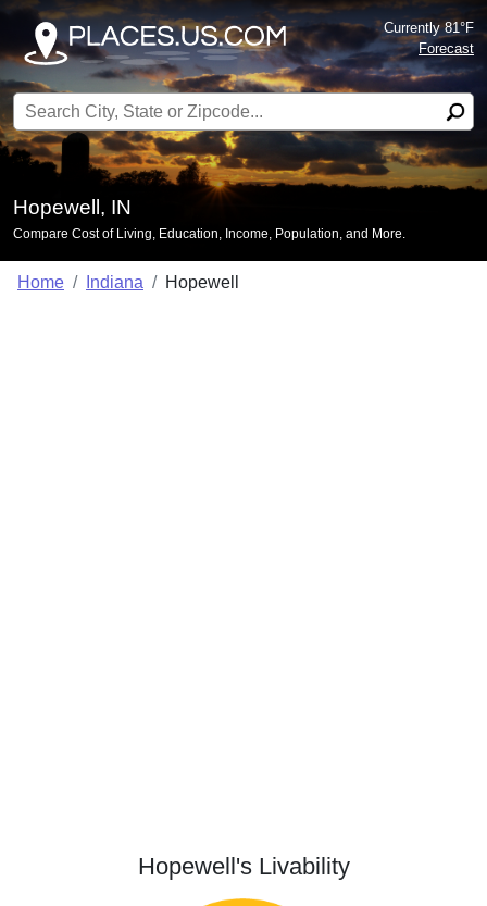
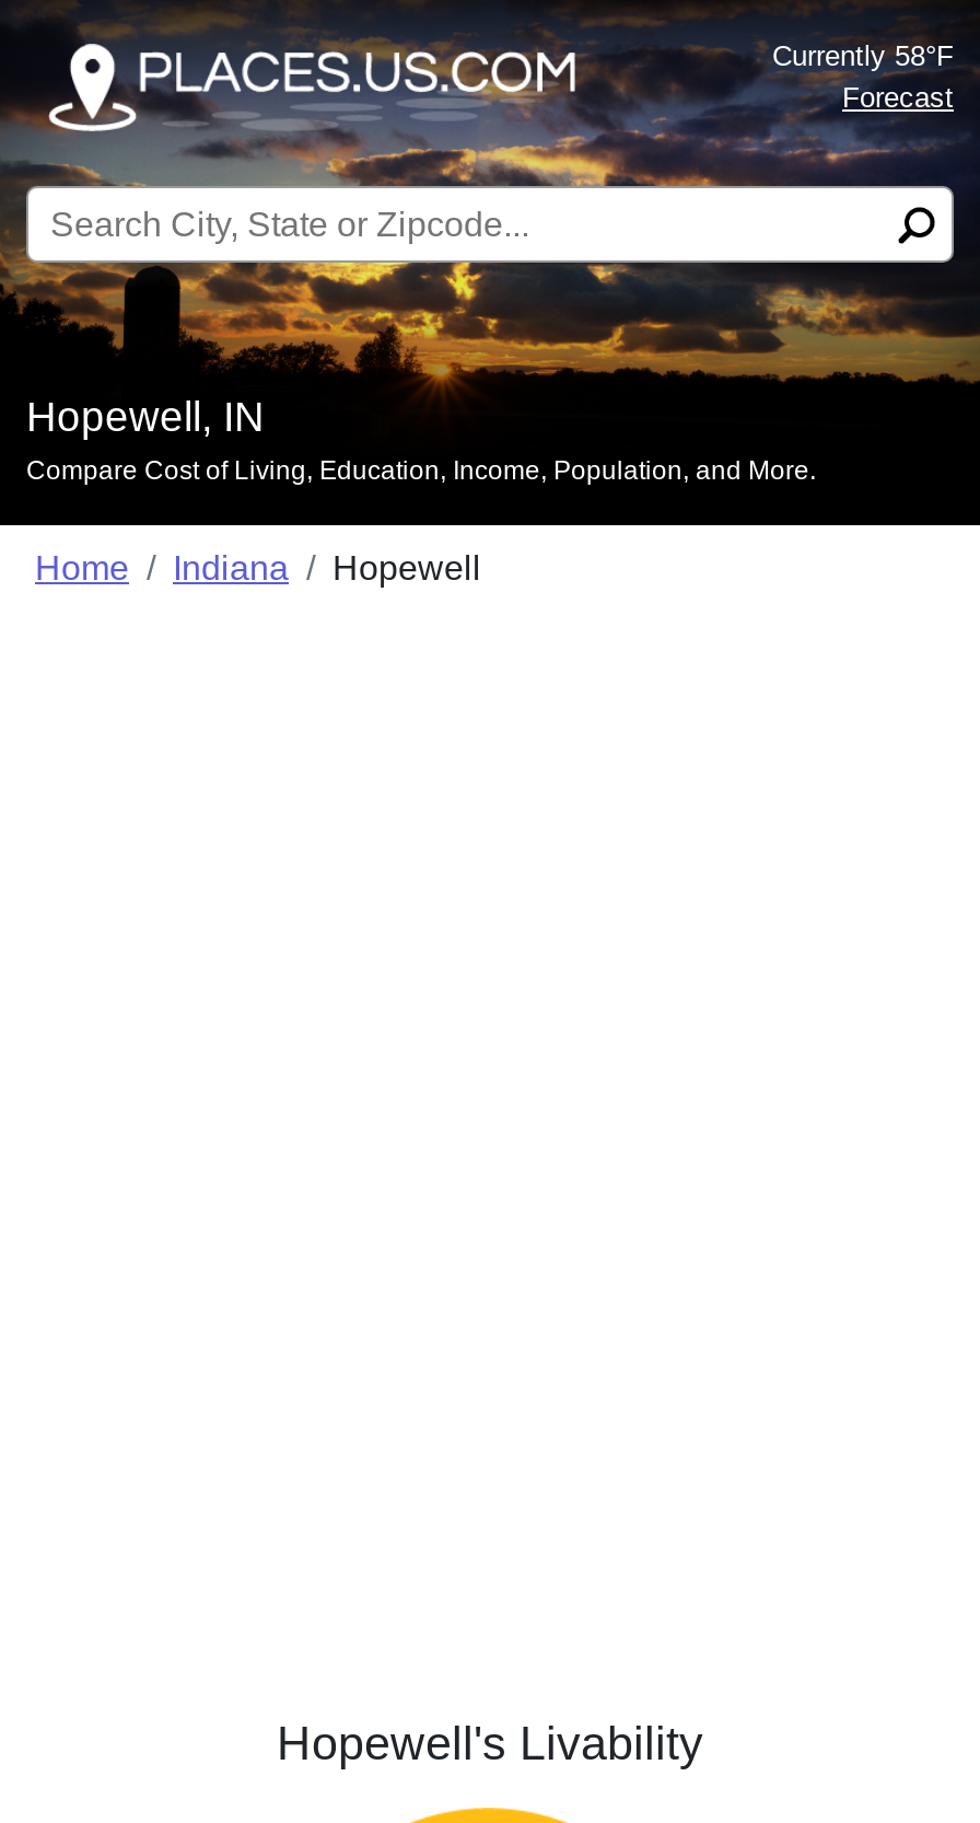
- Currently 81°F
+ Currently 58°F
